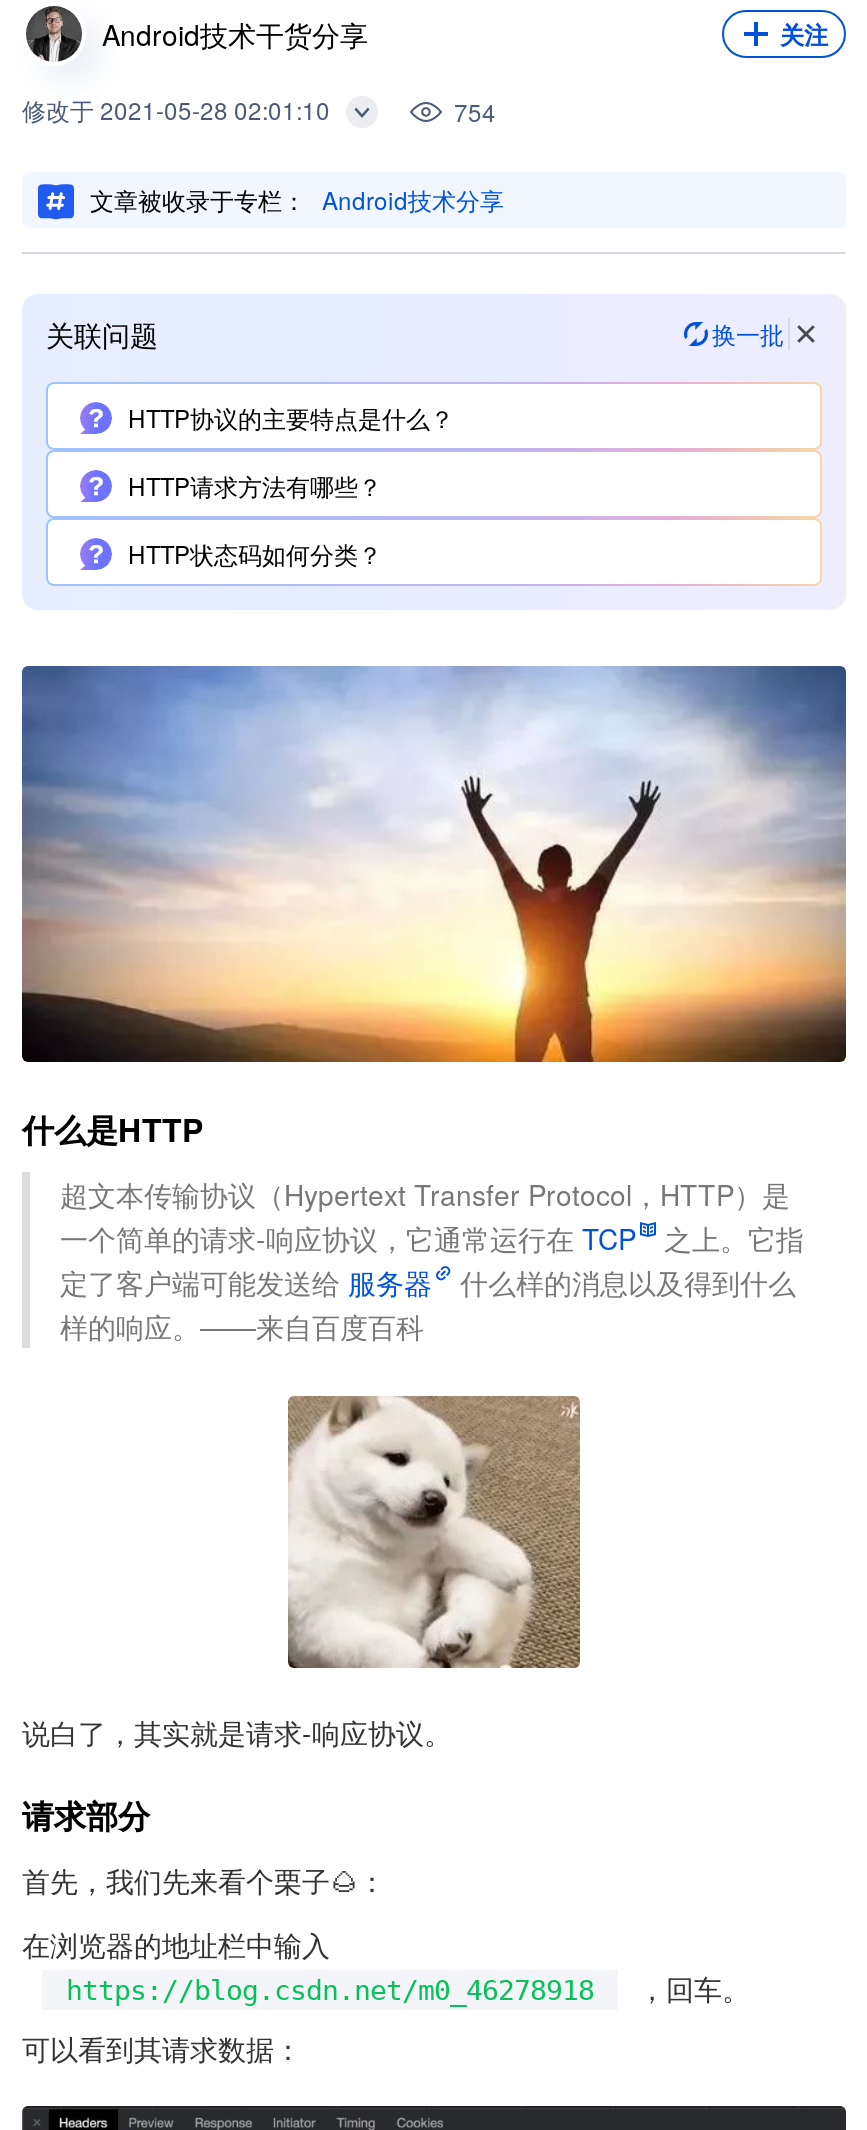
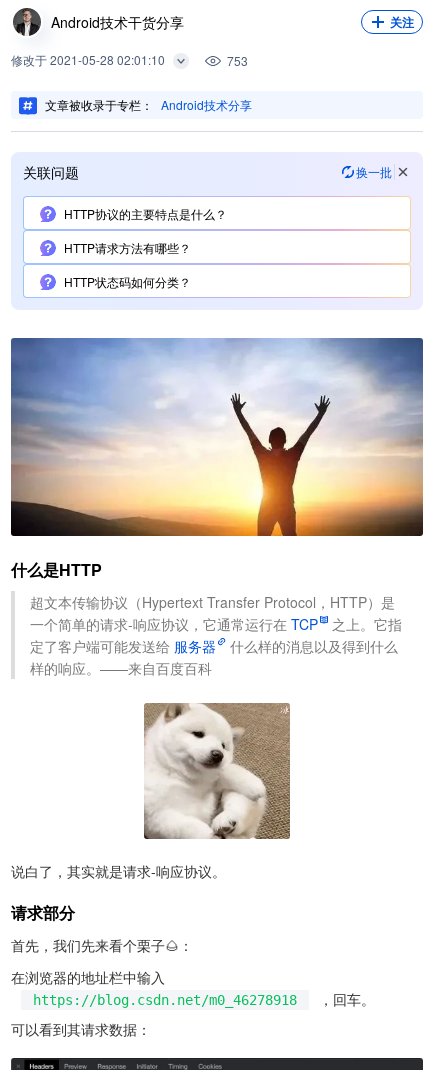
- 754
+ 753
